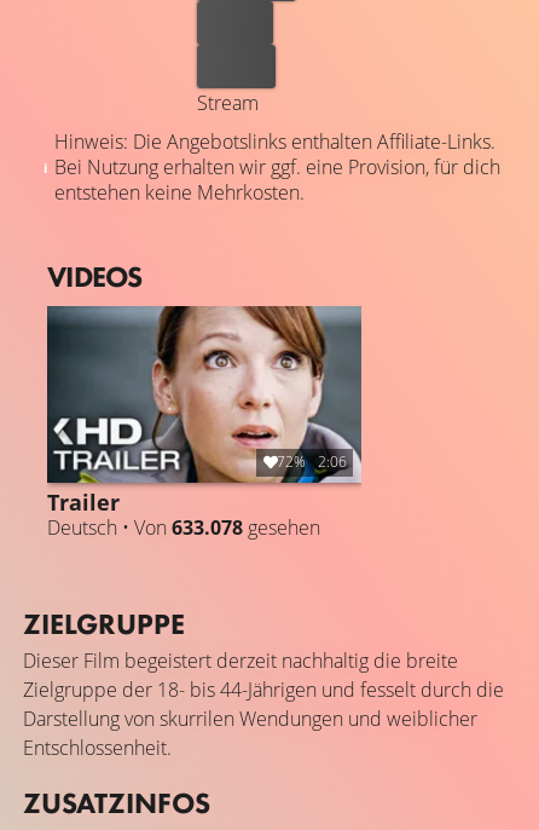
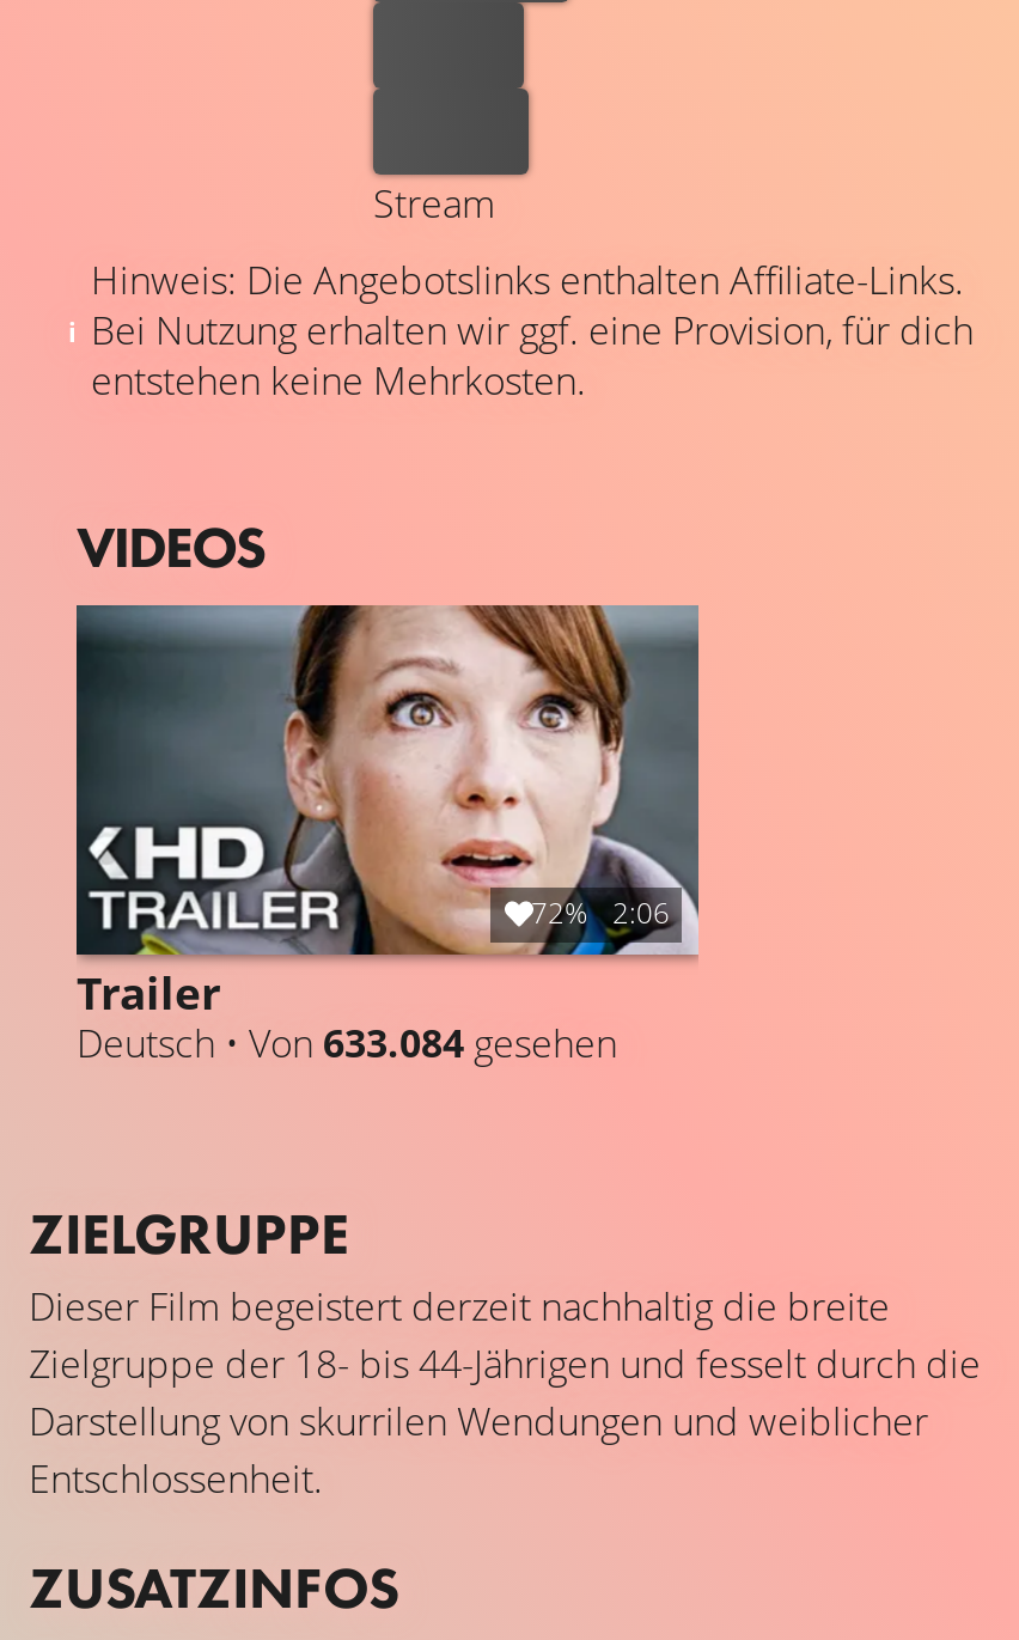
- Deutsch • Von 633.078 gesehen
+ Deutsch • Von 633.084 gesehen
